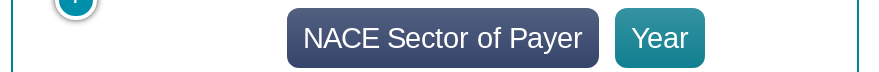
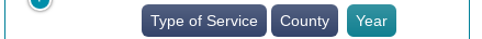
- NACE Sector of Payer
+ Type of Service
+ County
